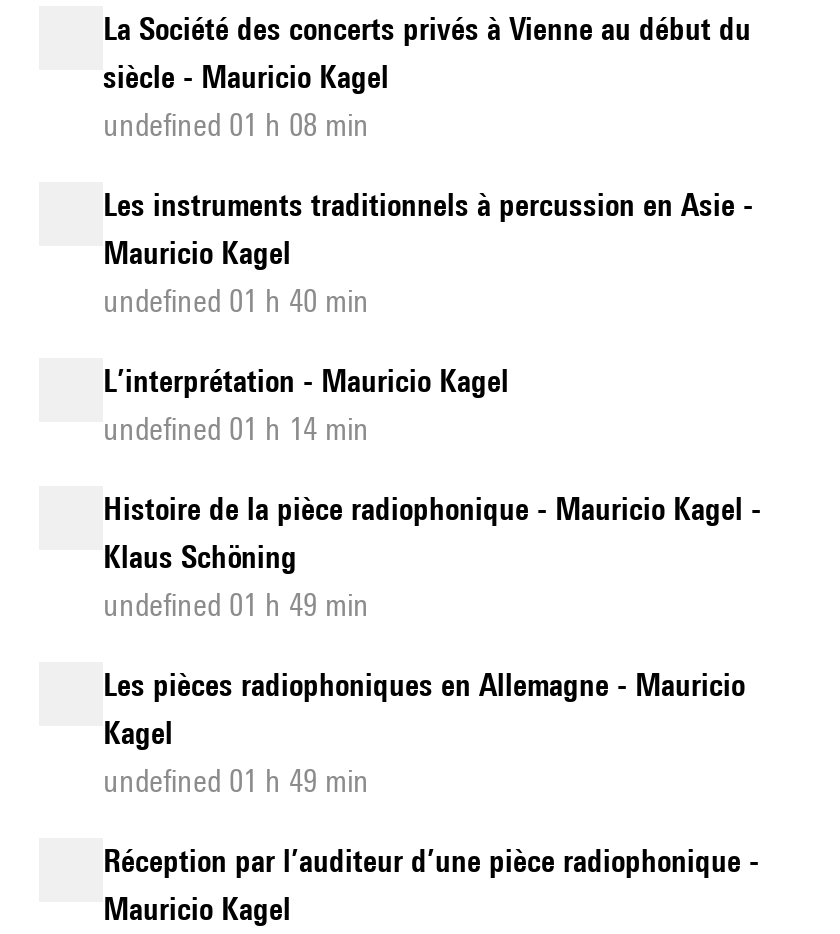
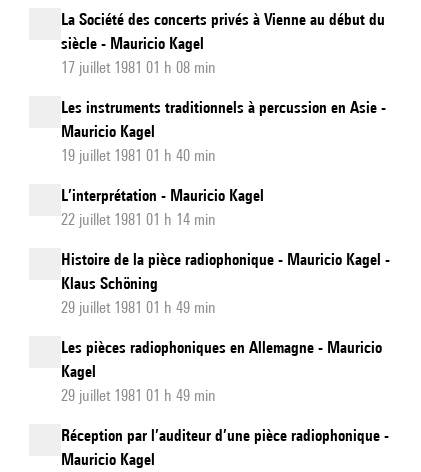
- undefined 01 h 08 min
+ 17 juillet 1981 01 h 08 min

- undefined 01 h 40 min
+ 19 juillet 1981 01 h 40 min

- undefined 01 h 14 min
+ 22 juillet 1981 01 h 14 min

- undefined 01 h 49 min
+ 29 juillet 1981 01 h 49 min

- undefined 01 h 49 min
+ 29 juillet 1981 01 h 49 min
